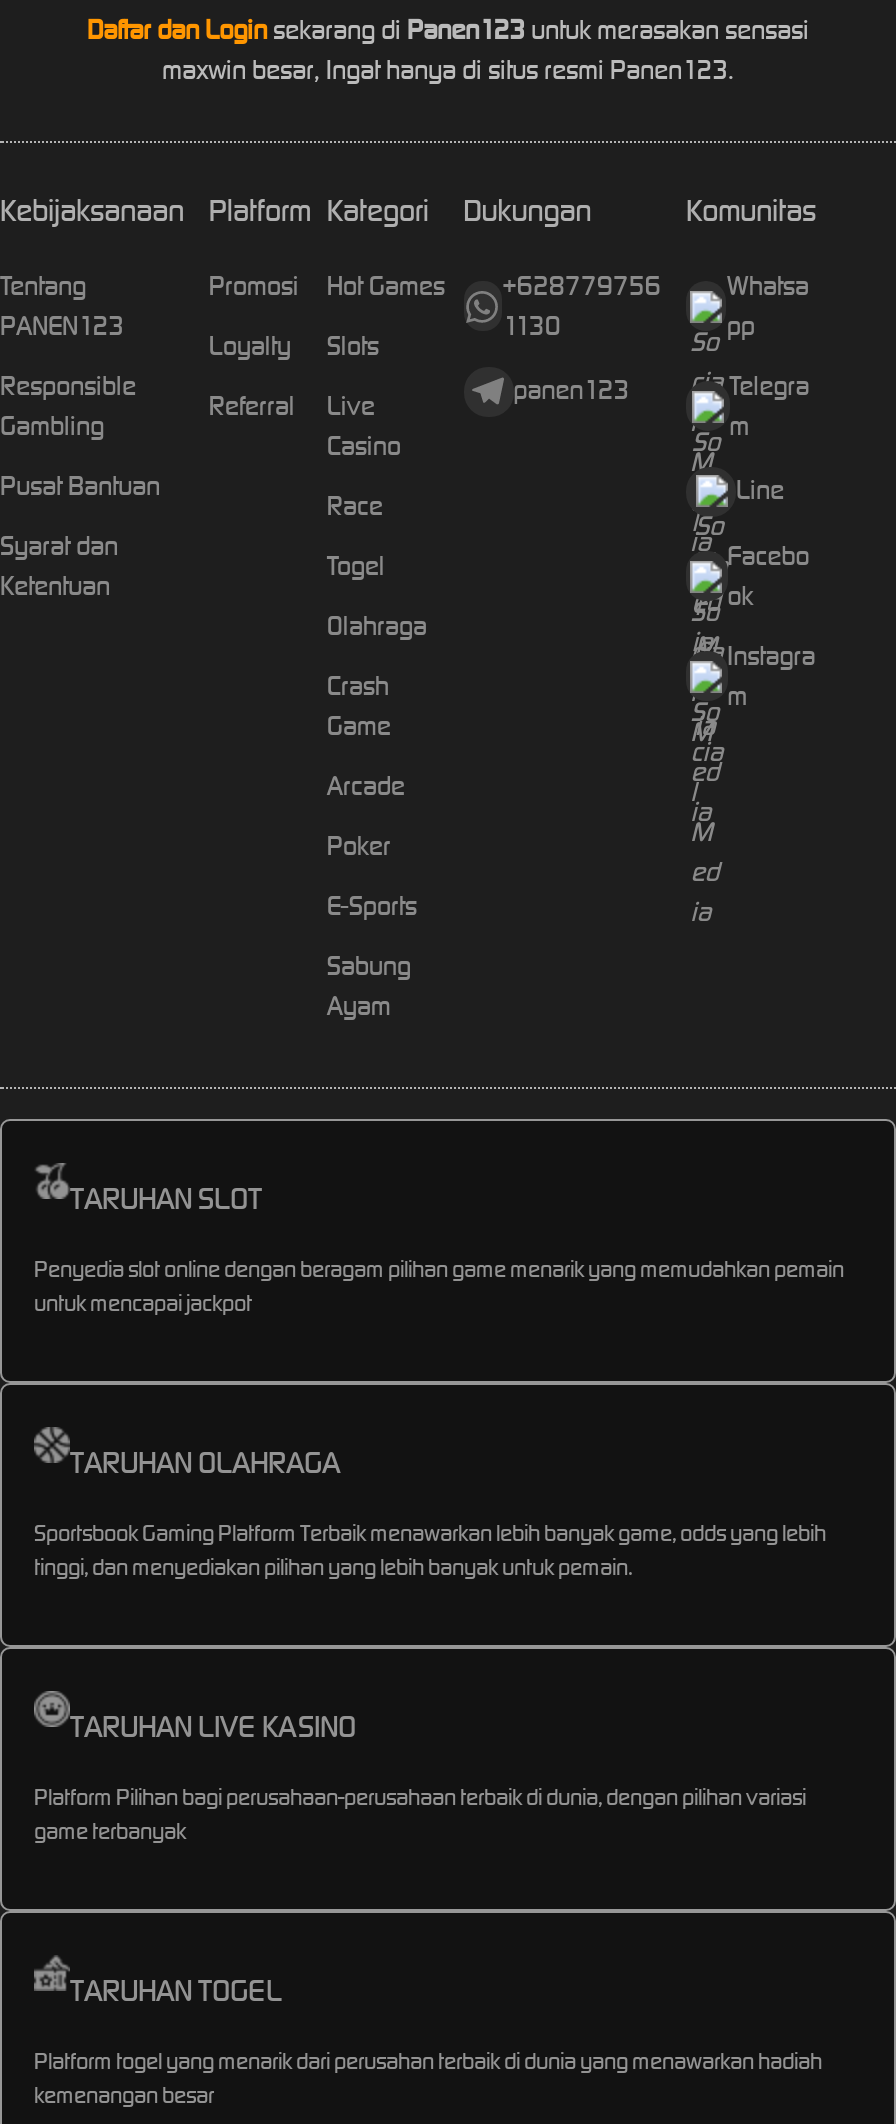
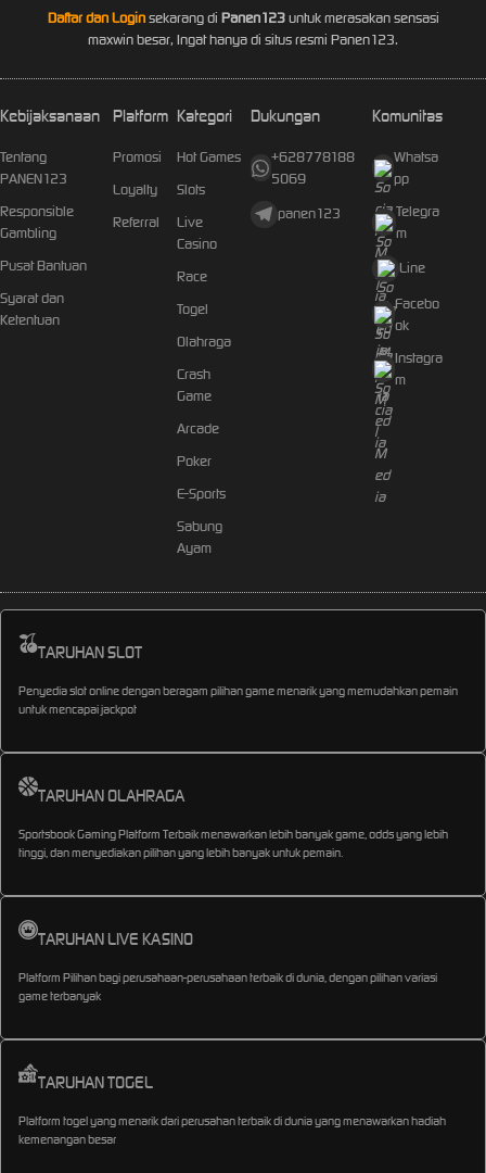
- +628779756
+ +628778188

- 1130
+ 5069
